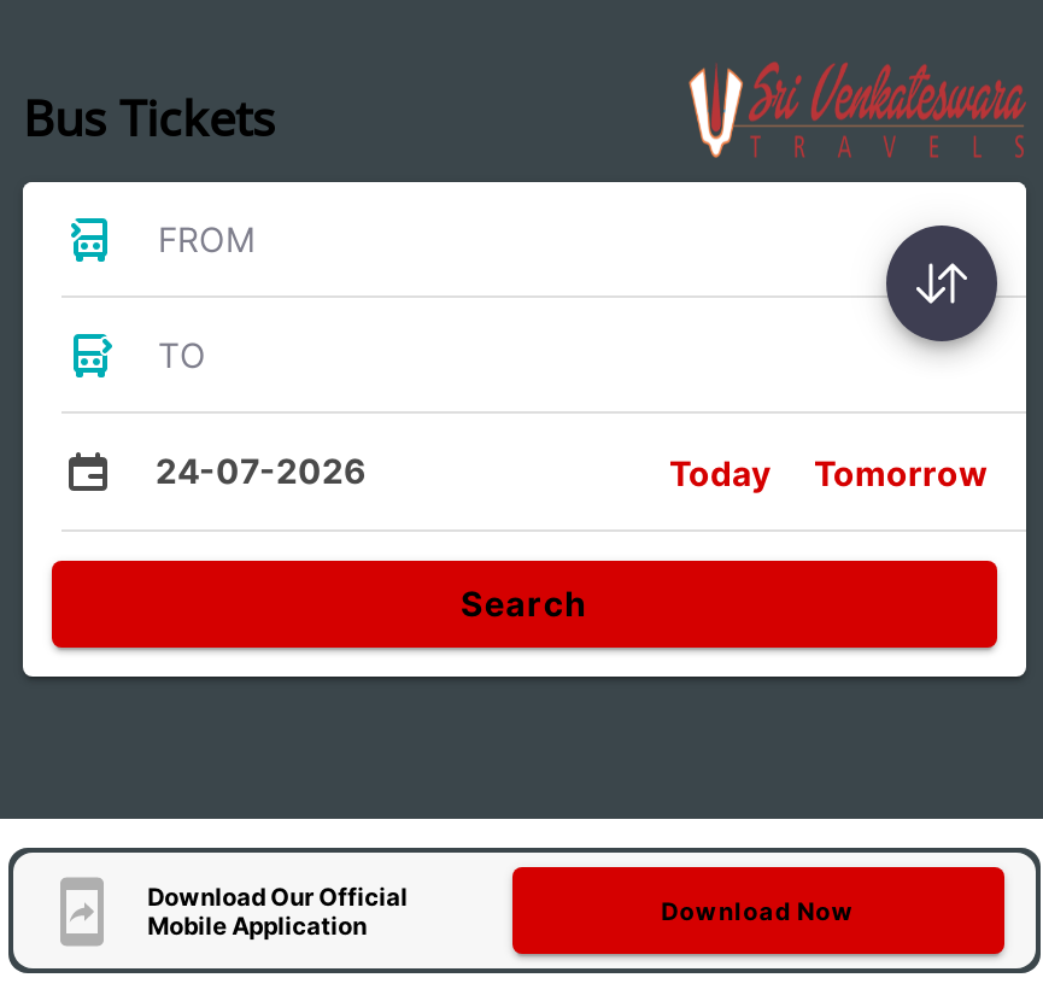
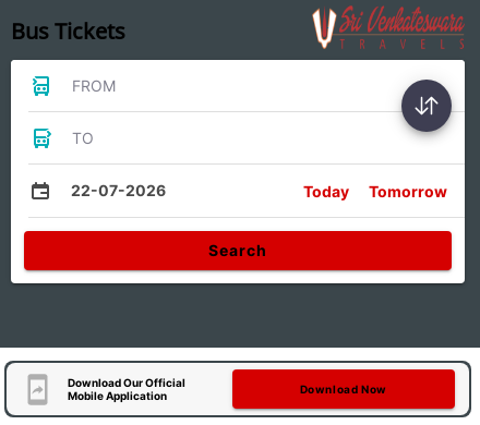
- 24-07-2026
+ 22-07-2026
